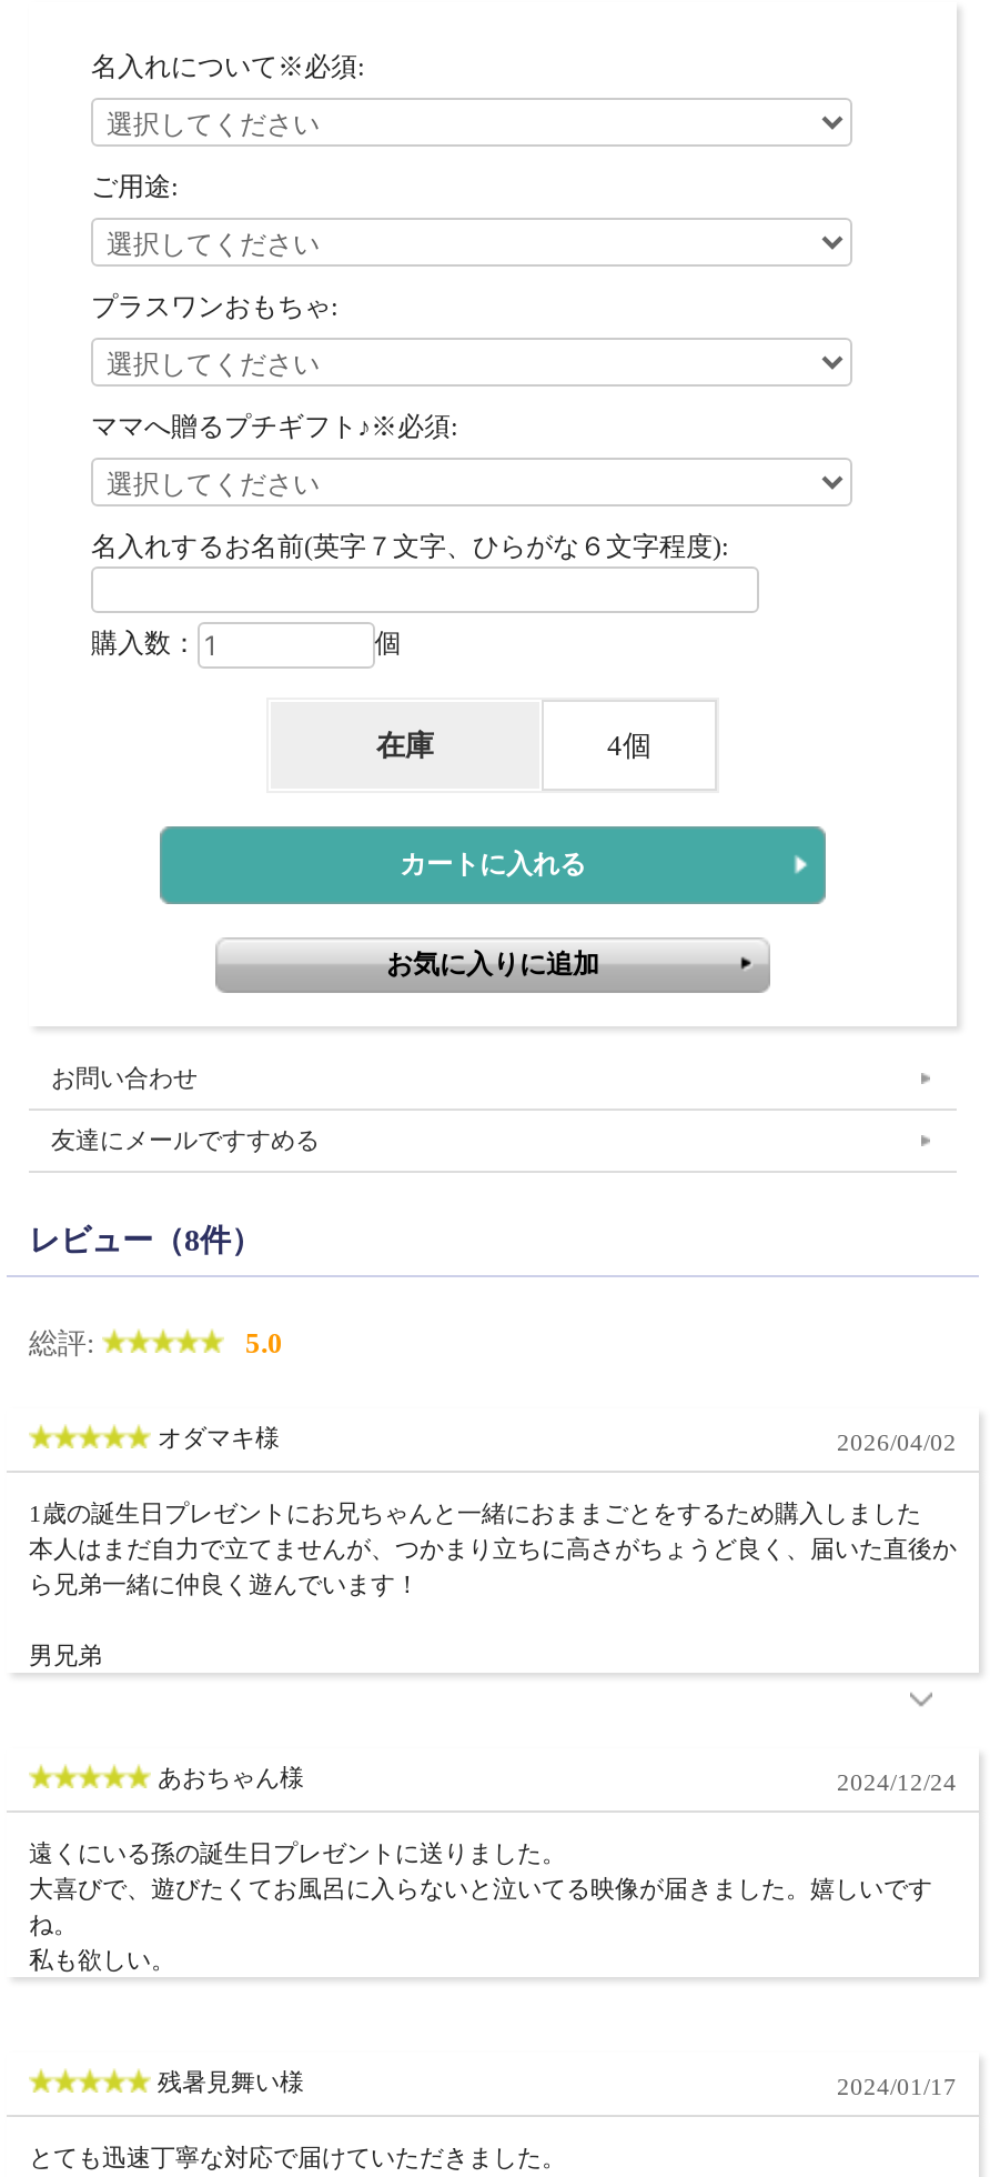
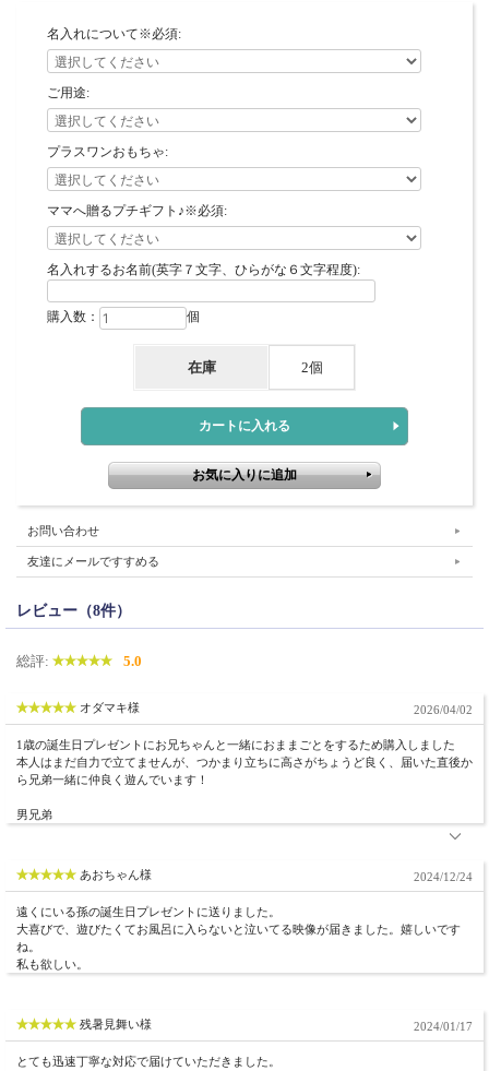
- 4個
+ 2個
